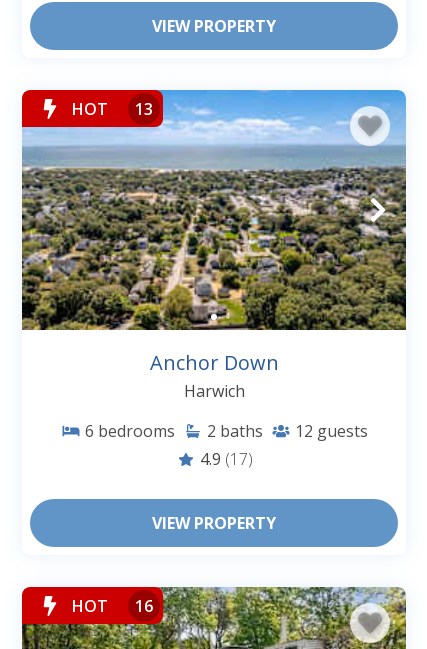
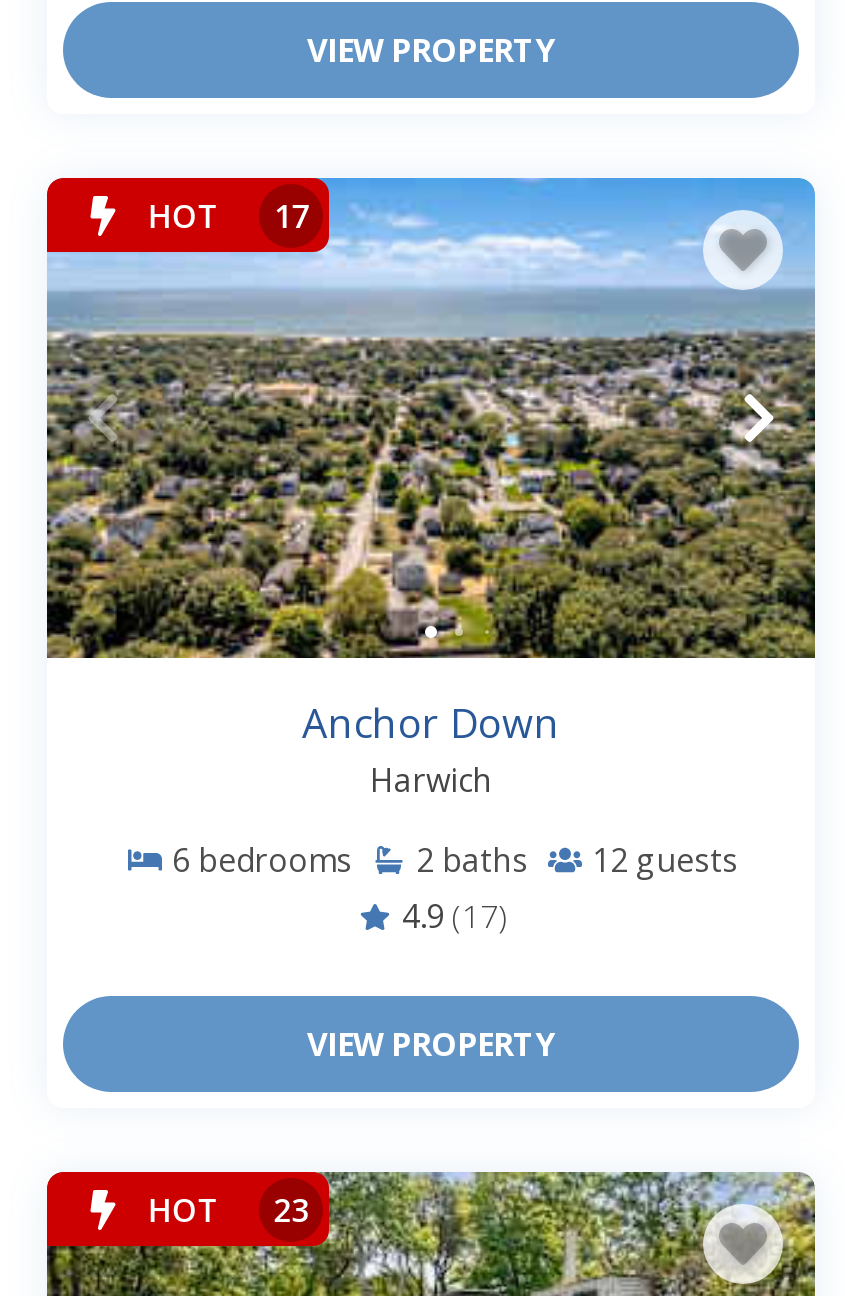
- HOT 13
+ HOT 17

- HOT 16
+ HOT 23
